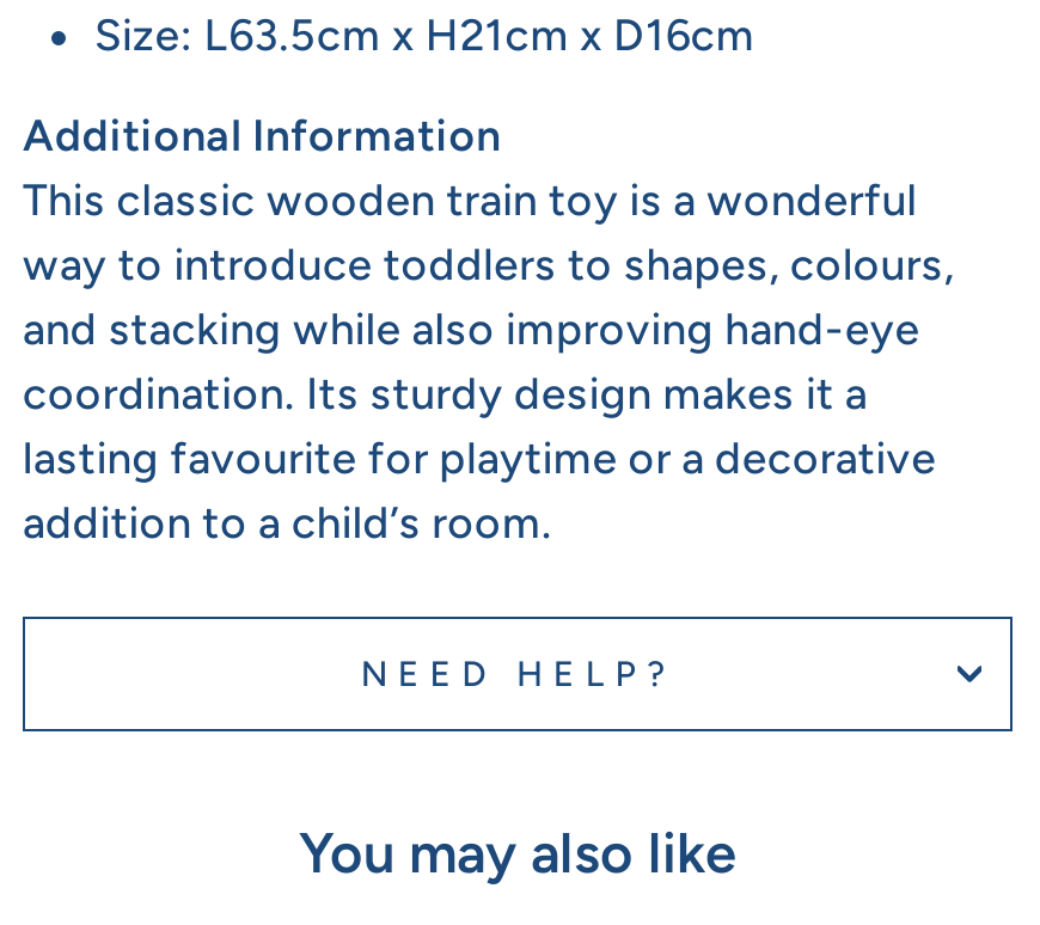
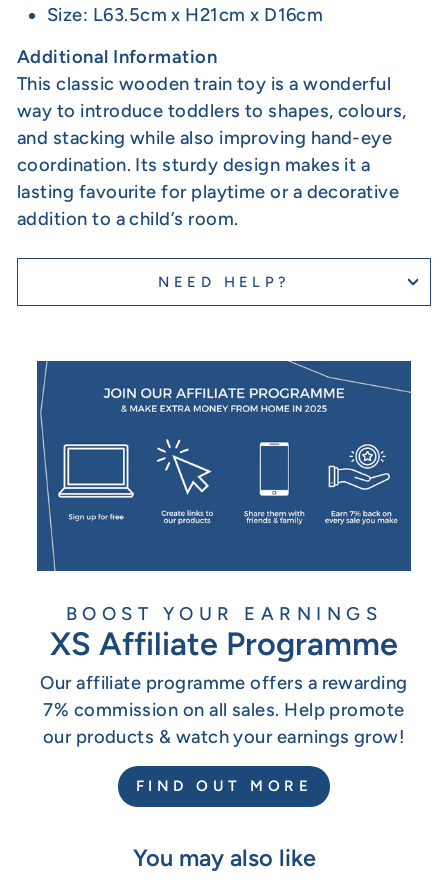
+ [image]
+ BOOST YOUR EARNINGS
+ XS Affiliate Programme
+ Our affiliate programme offers a rewarding
+ 7% commission on all sales. Help promote
+ our products & watch your earnings grow!
+ FIND OUT MORE
